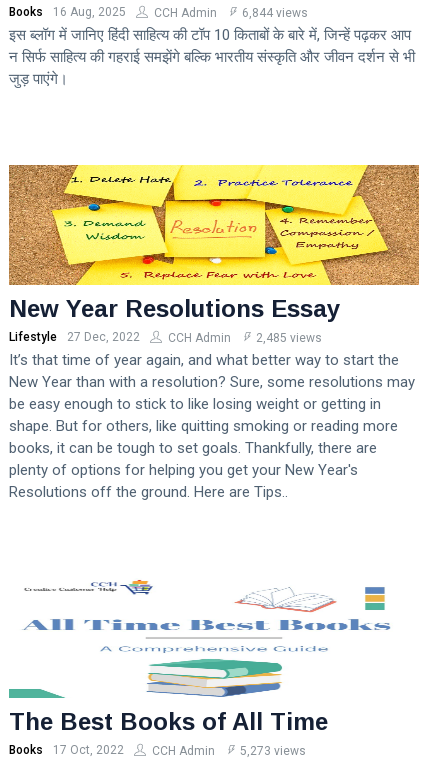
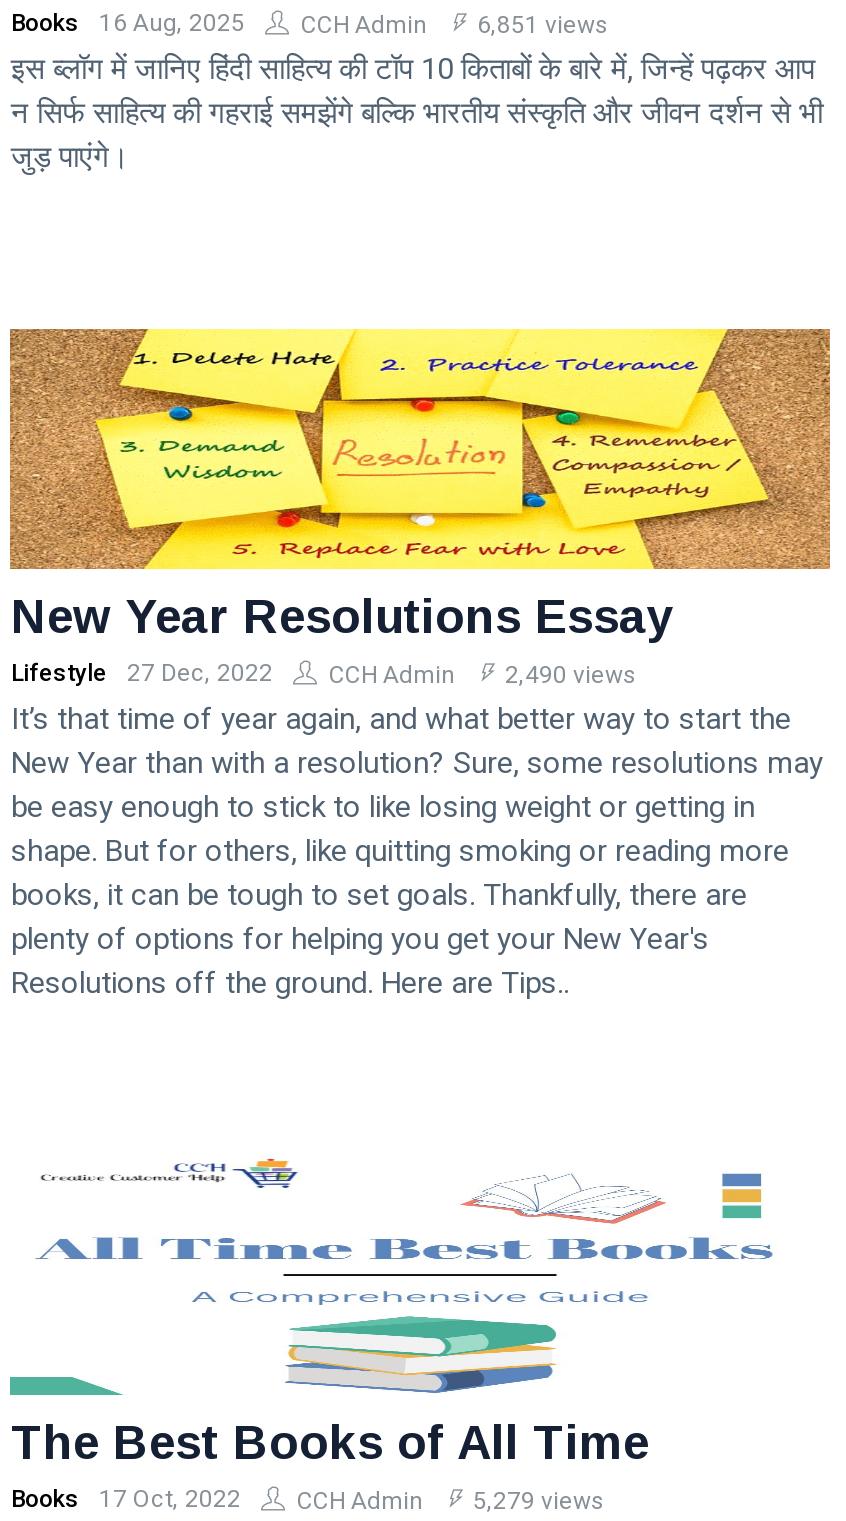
- Books 16 Aug, 2025 CCH Admin 6,844 views
+ Books 16 Aug, 2025 CCH Admin 6,851 views

- Lifestyle 27 Dec, 2022 CCH Admin 2,485 views
+ Lifestyle 27 Dec, 2022 CCH Admin 2,490 views

- Books 17 Oct, 2022 CCH Admin 5,273 views
+ Books 17 Oct, 2022 CCH Admin 5,279 views
